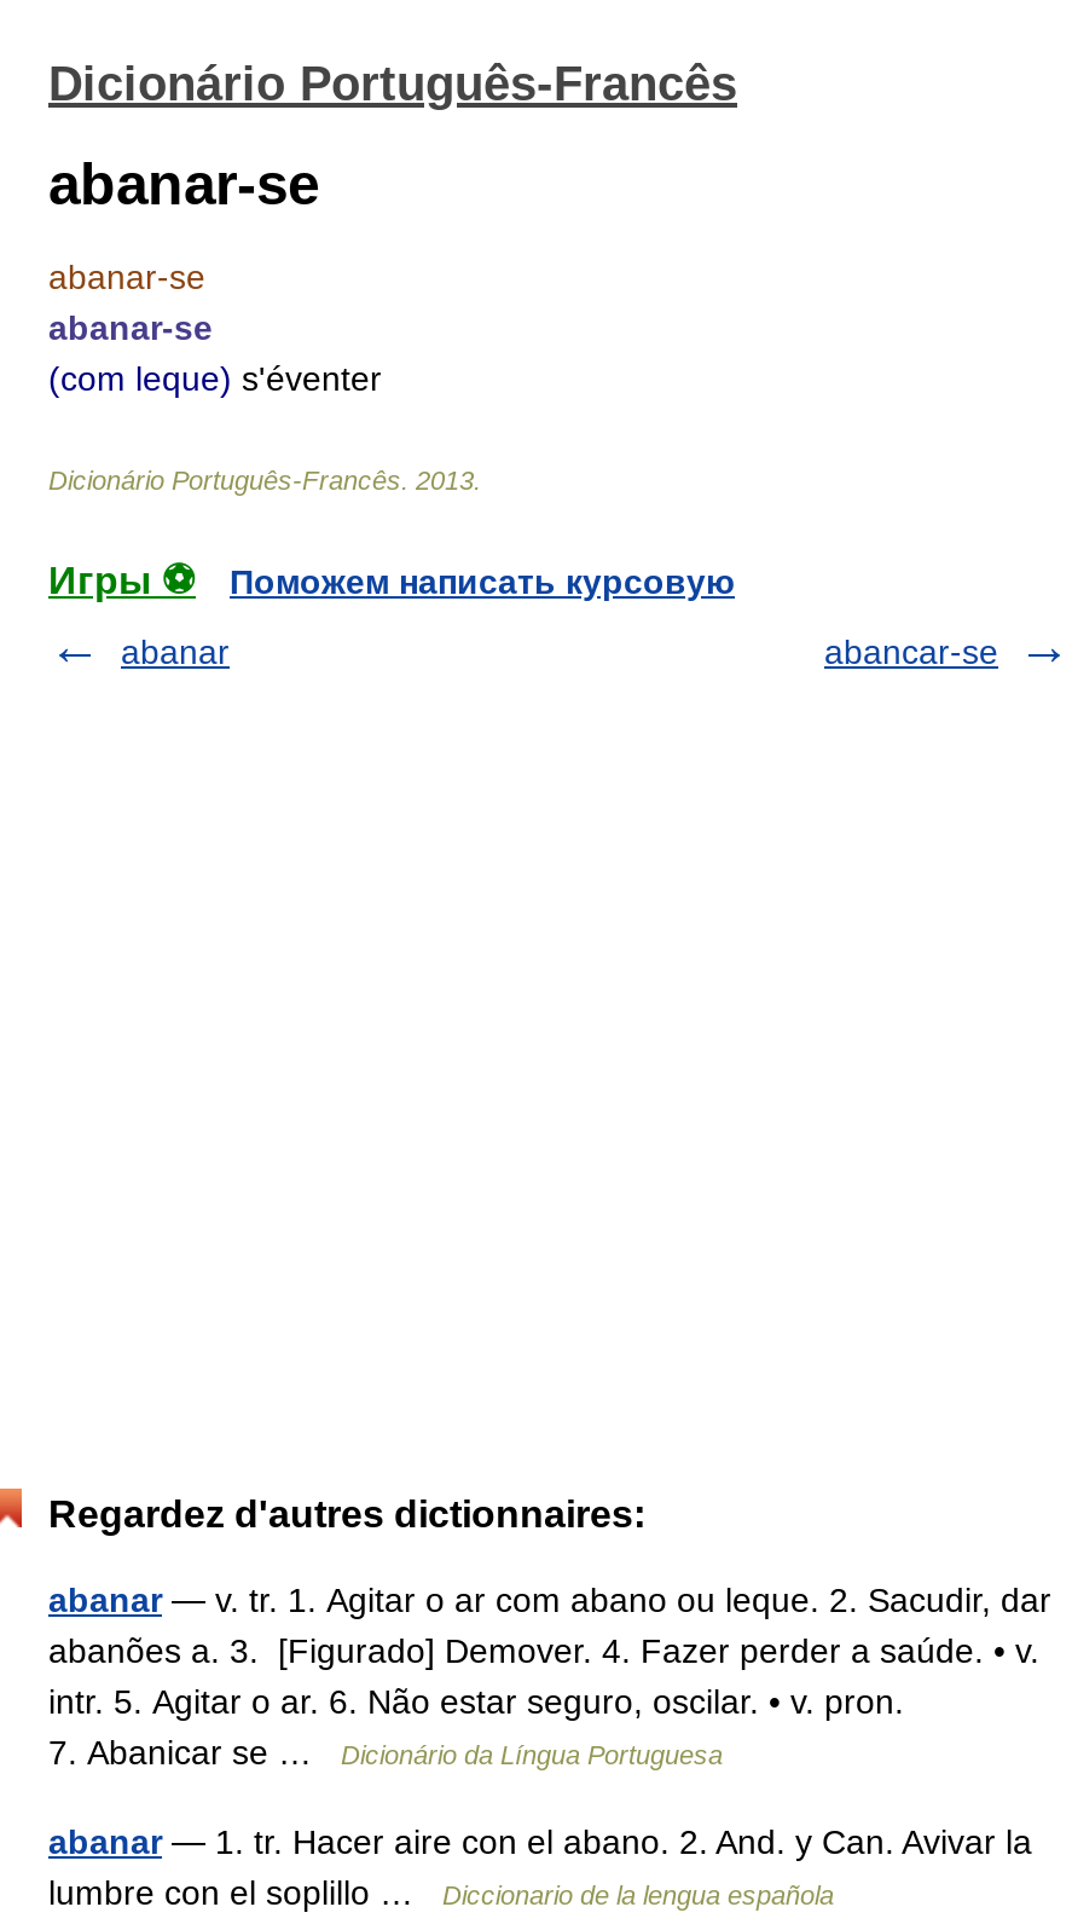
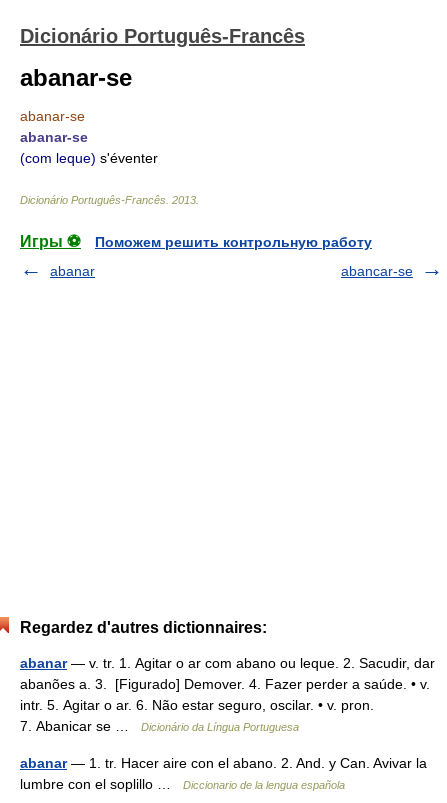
- Поможем написать курсовую
+ Поможем решить контрольную работу
